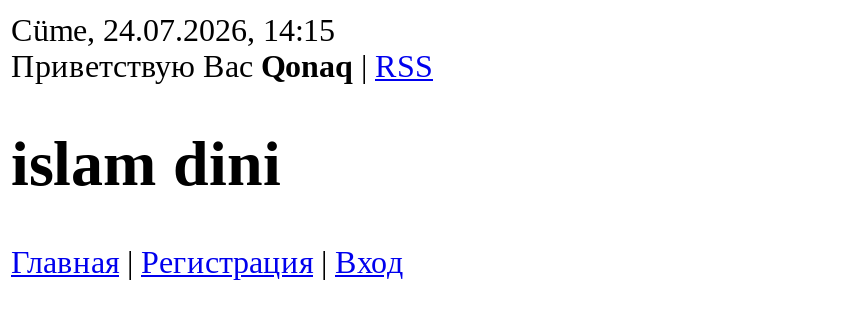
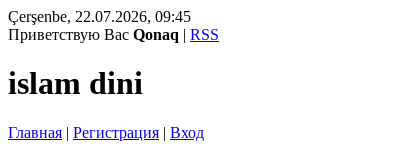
- Cüme, 24.07.2026, 14:15
+ Çerşenbe, 22.07.2026, 09:45
